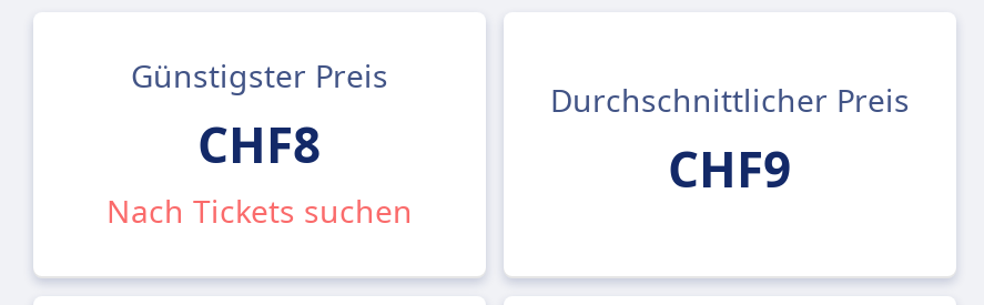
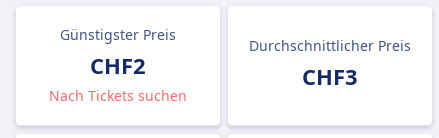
- CHF8
+ CHF2

- CHF9
+ CHF3
